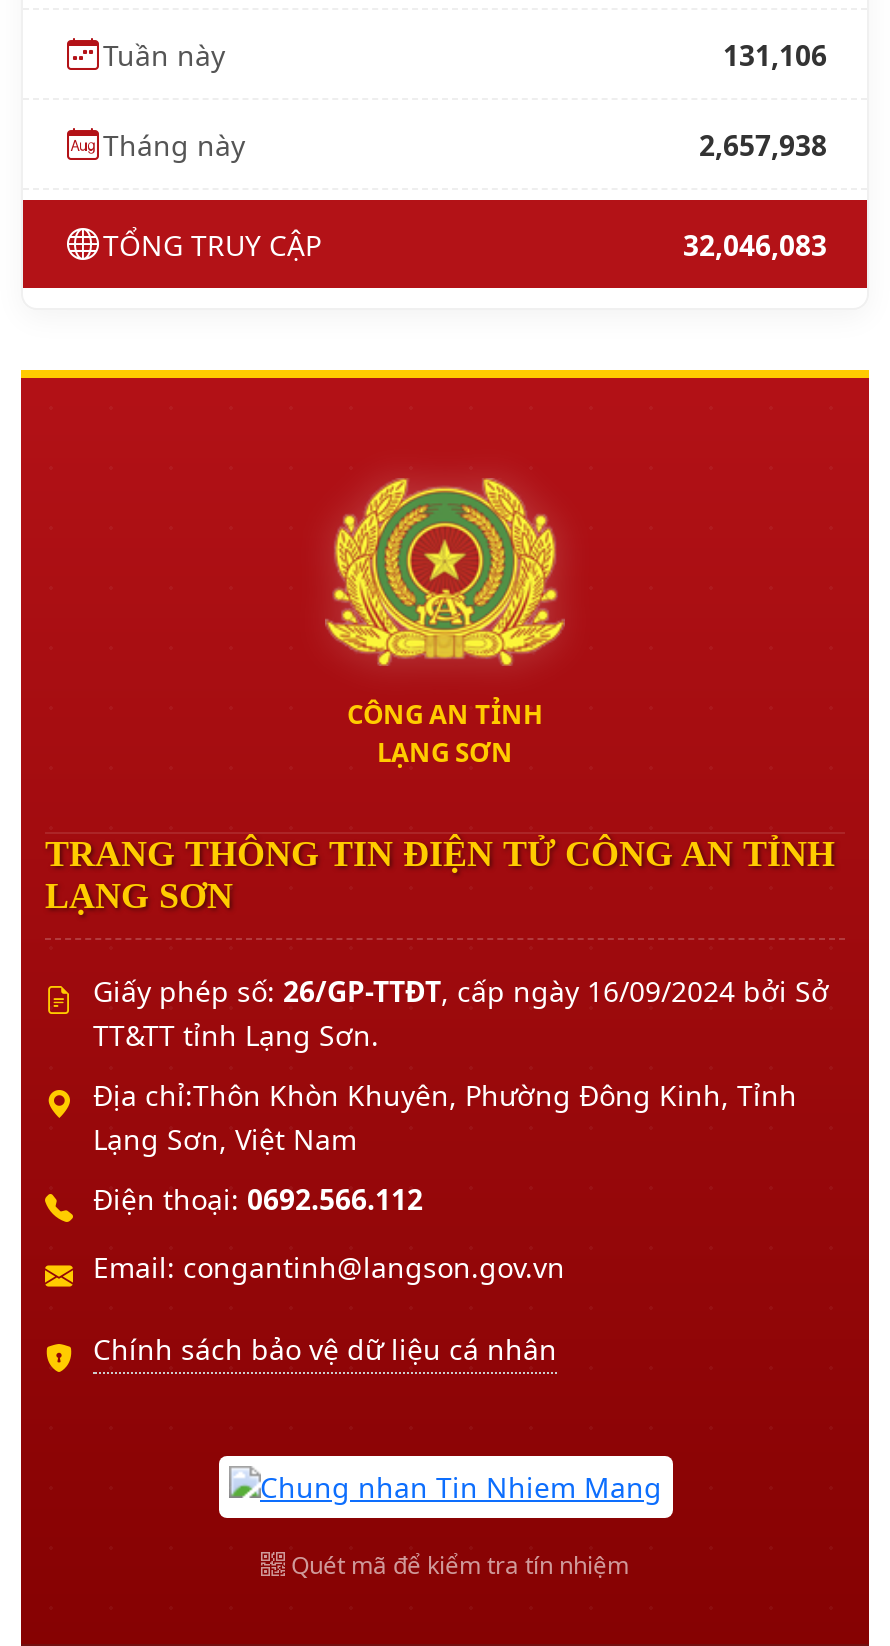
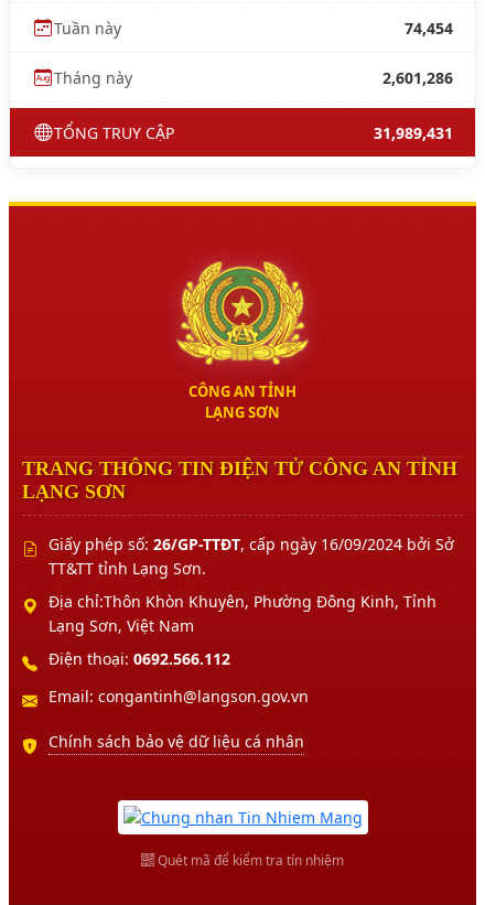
- 131,106
+ 74,454

- 2,657,938
+ 2,601,286

- 32,046,083
+ 31,989,431
